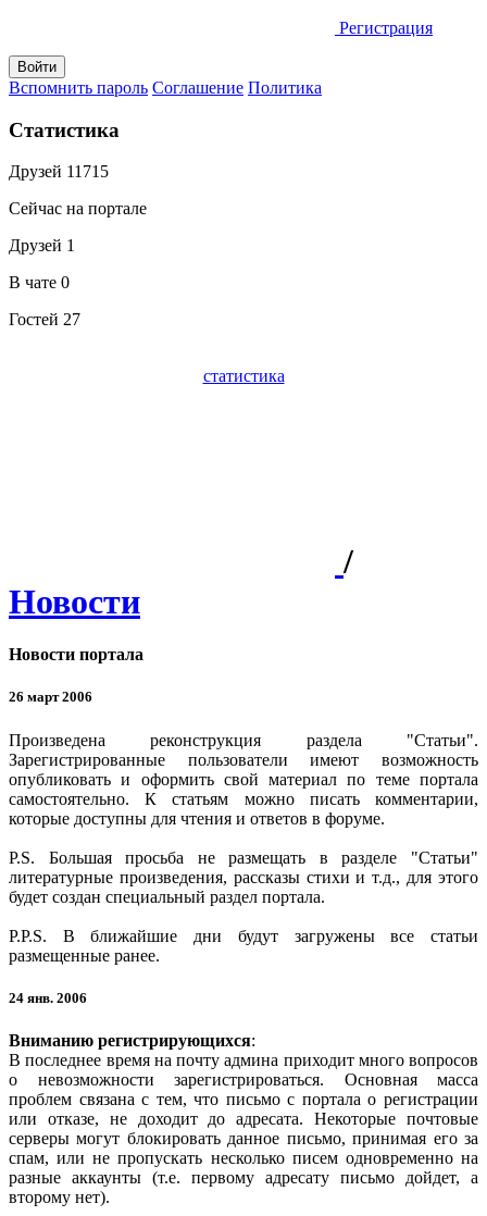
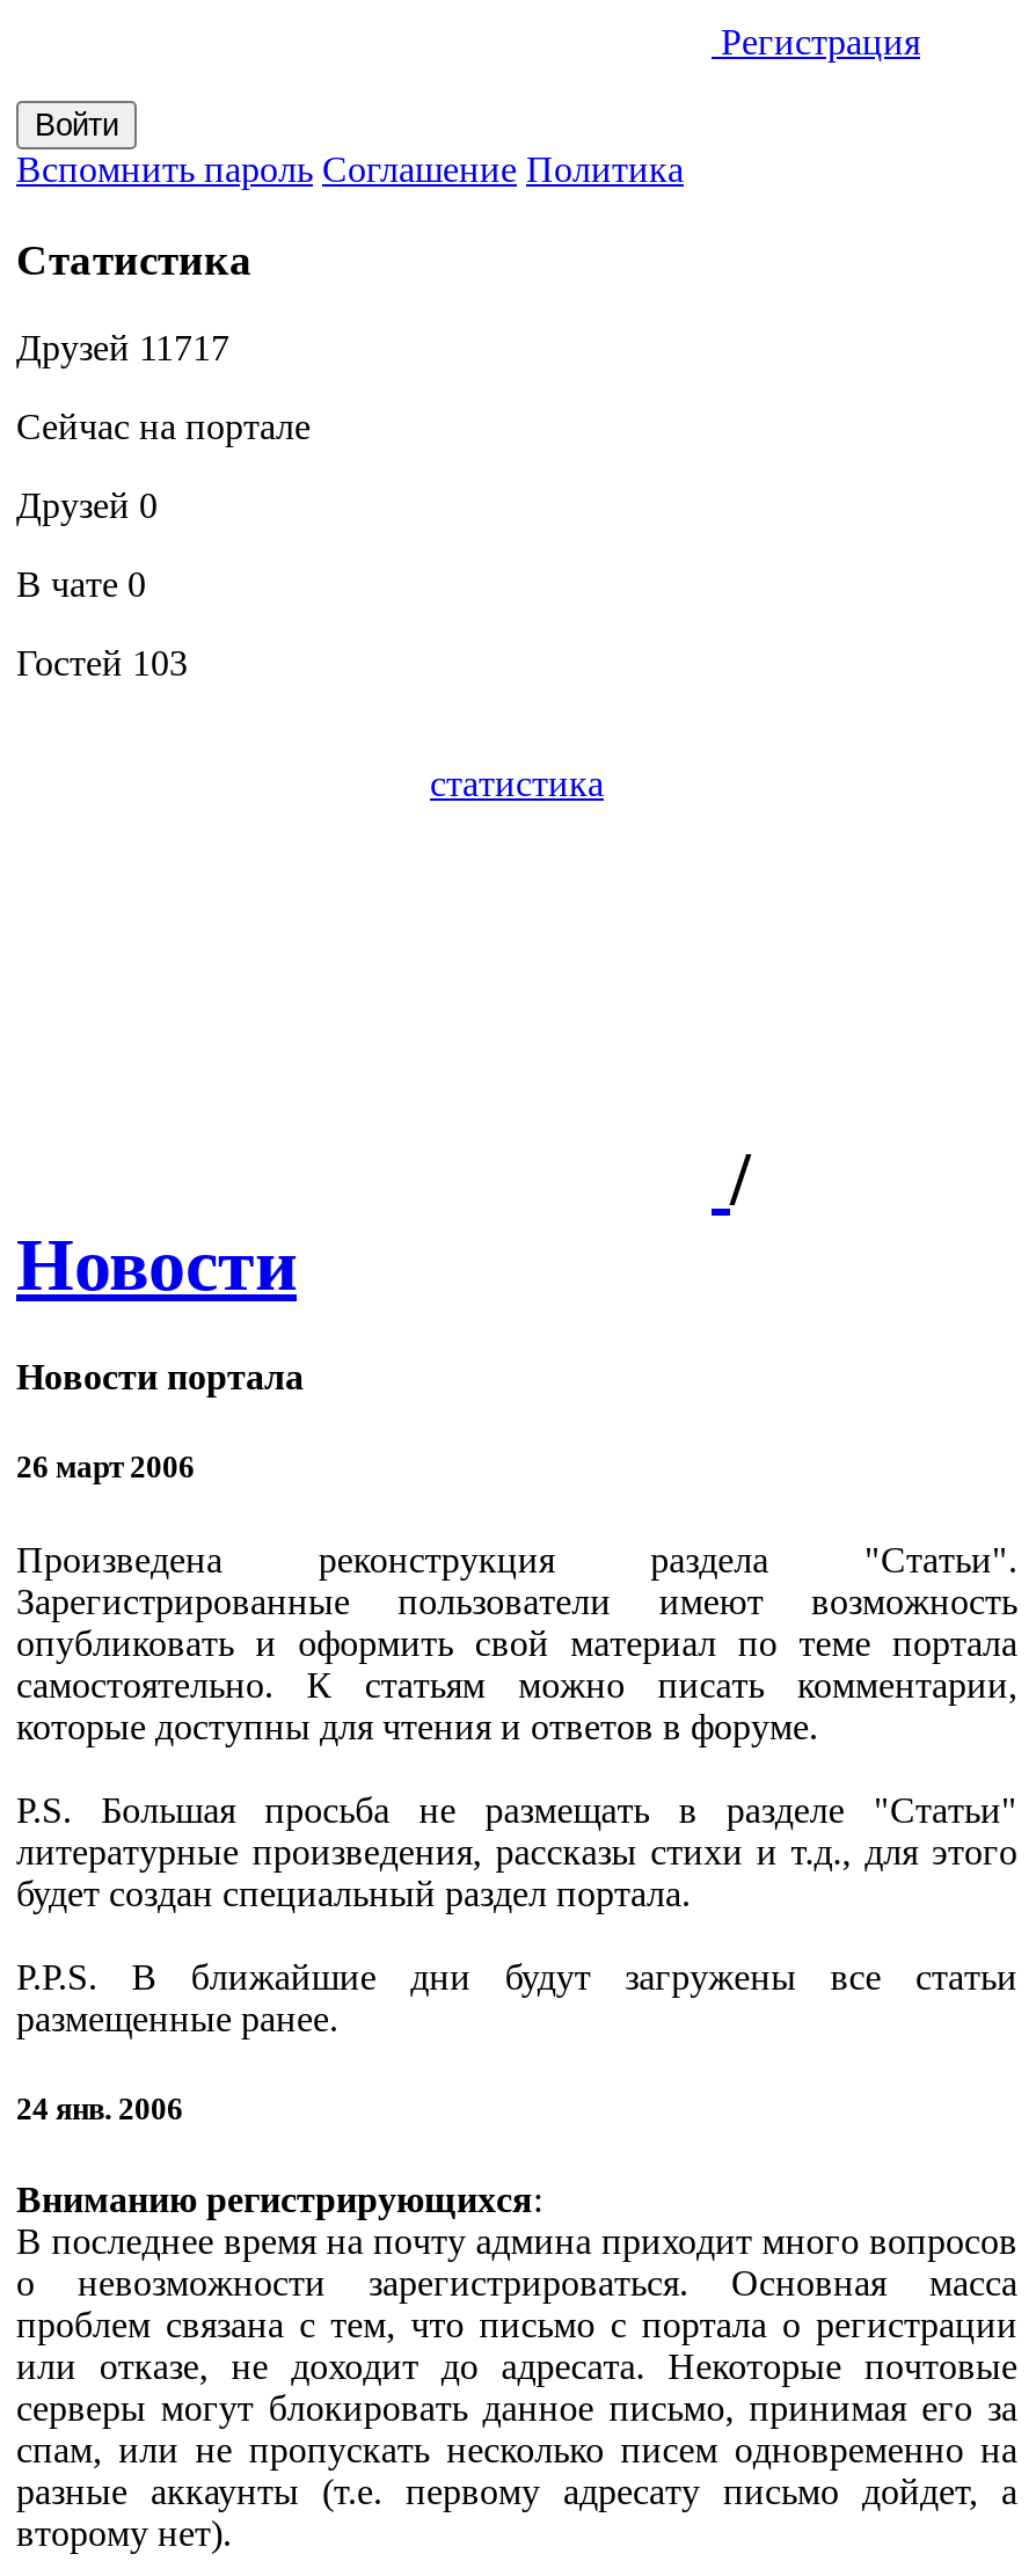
- Друзей 11715
+ Друзей 11717

- Друзей 1
+ Друзей 0

- Гостей 27
+ Гостей 103
